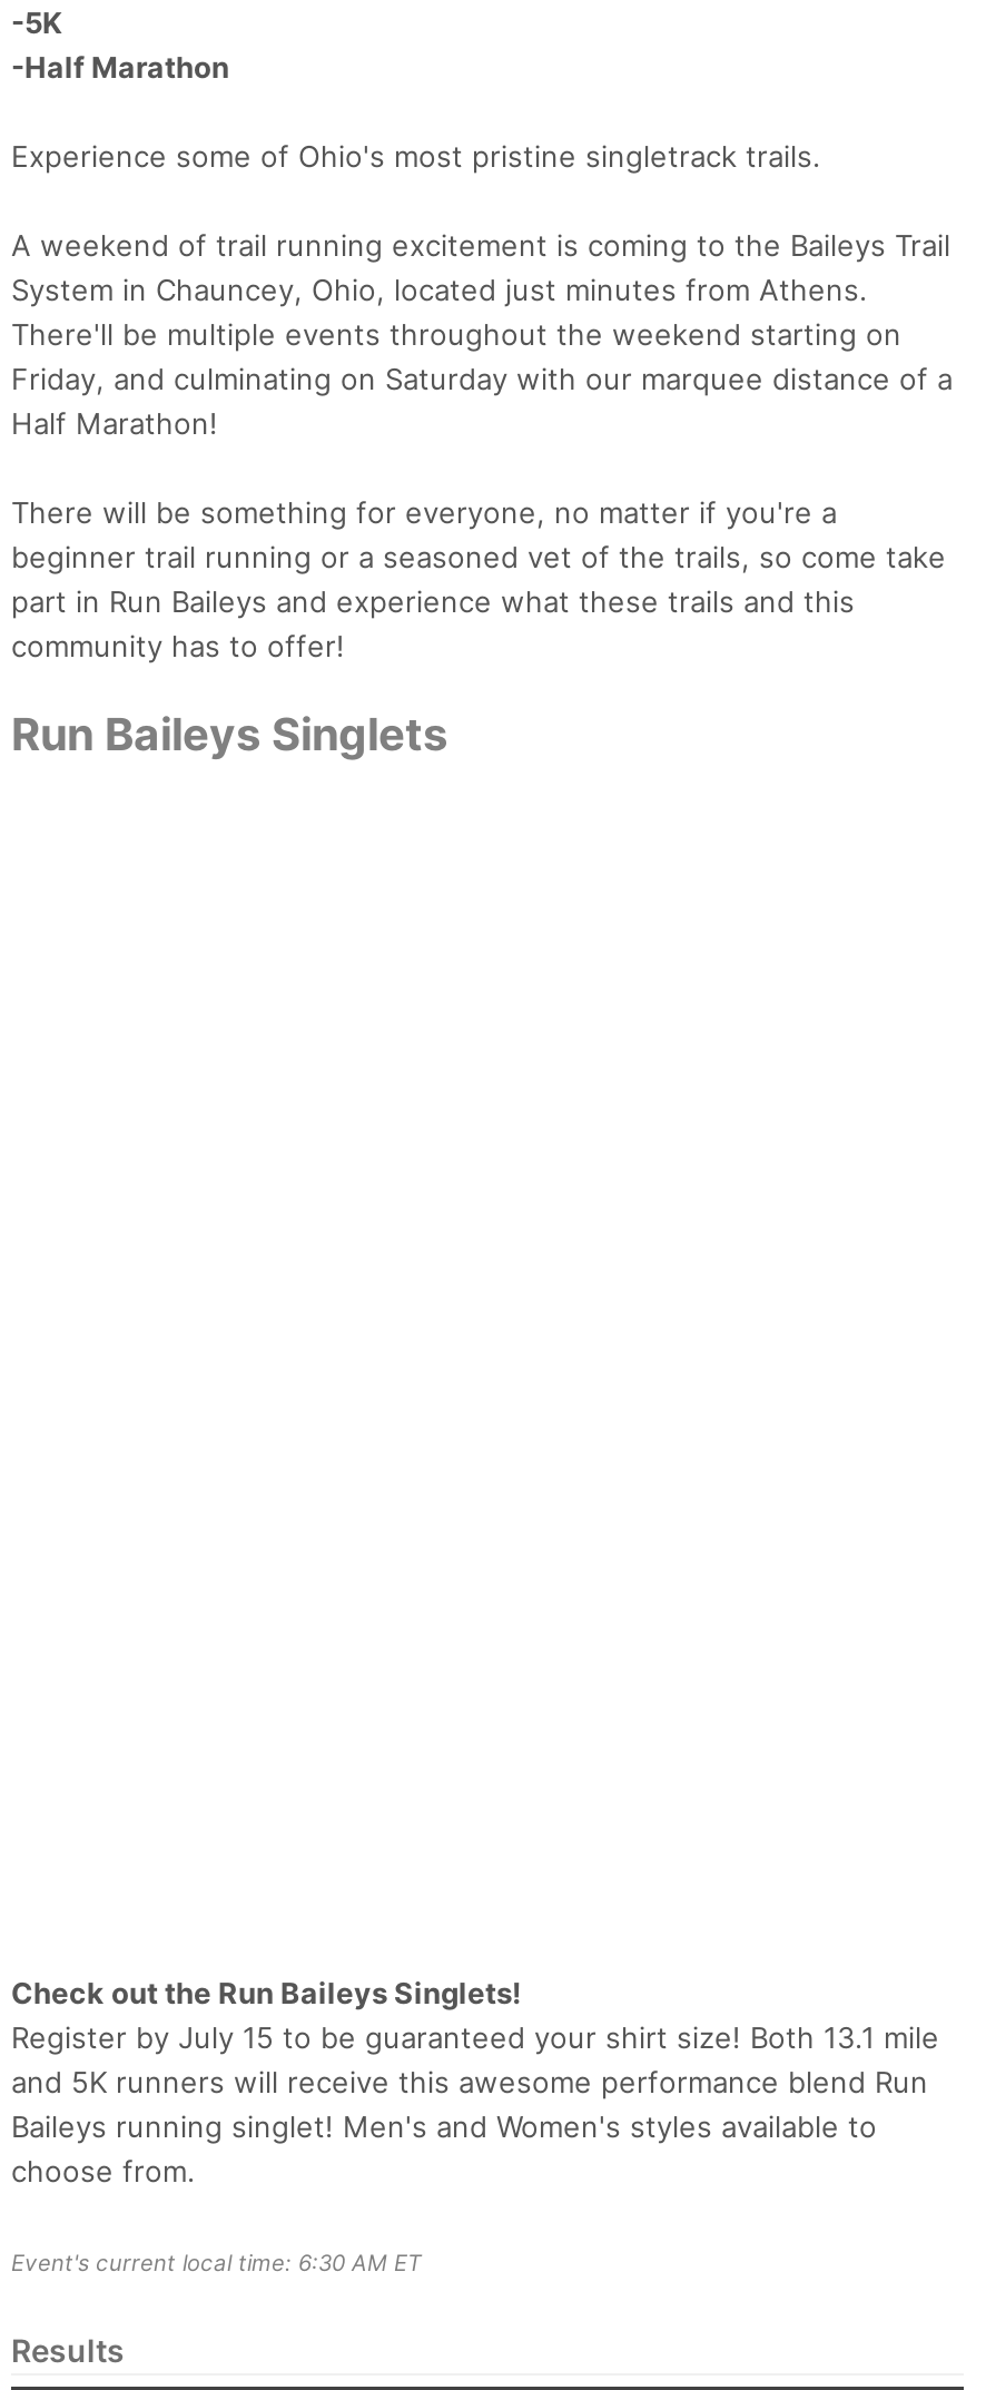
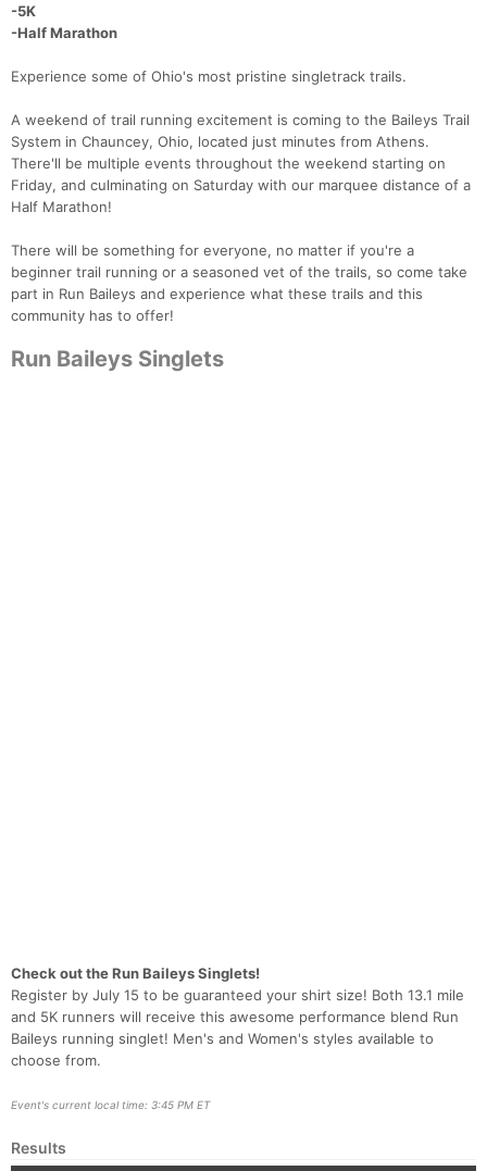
- Event's current local time: 6:30 AM ET
+ Event's current local time: 3:45 PM ET
